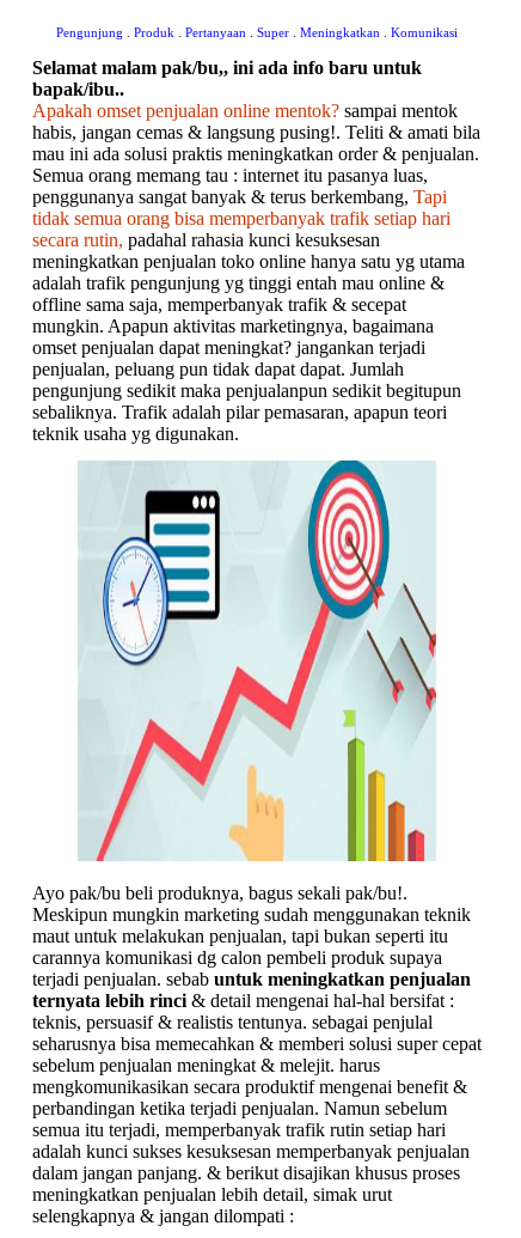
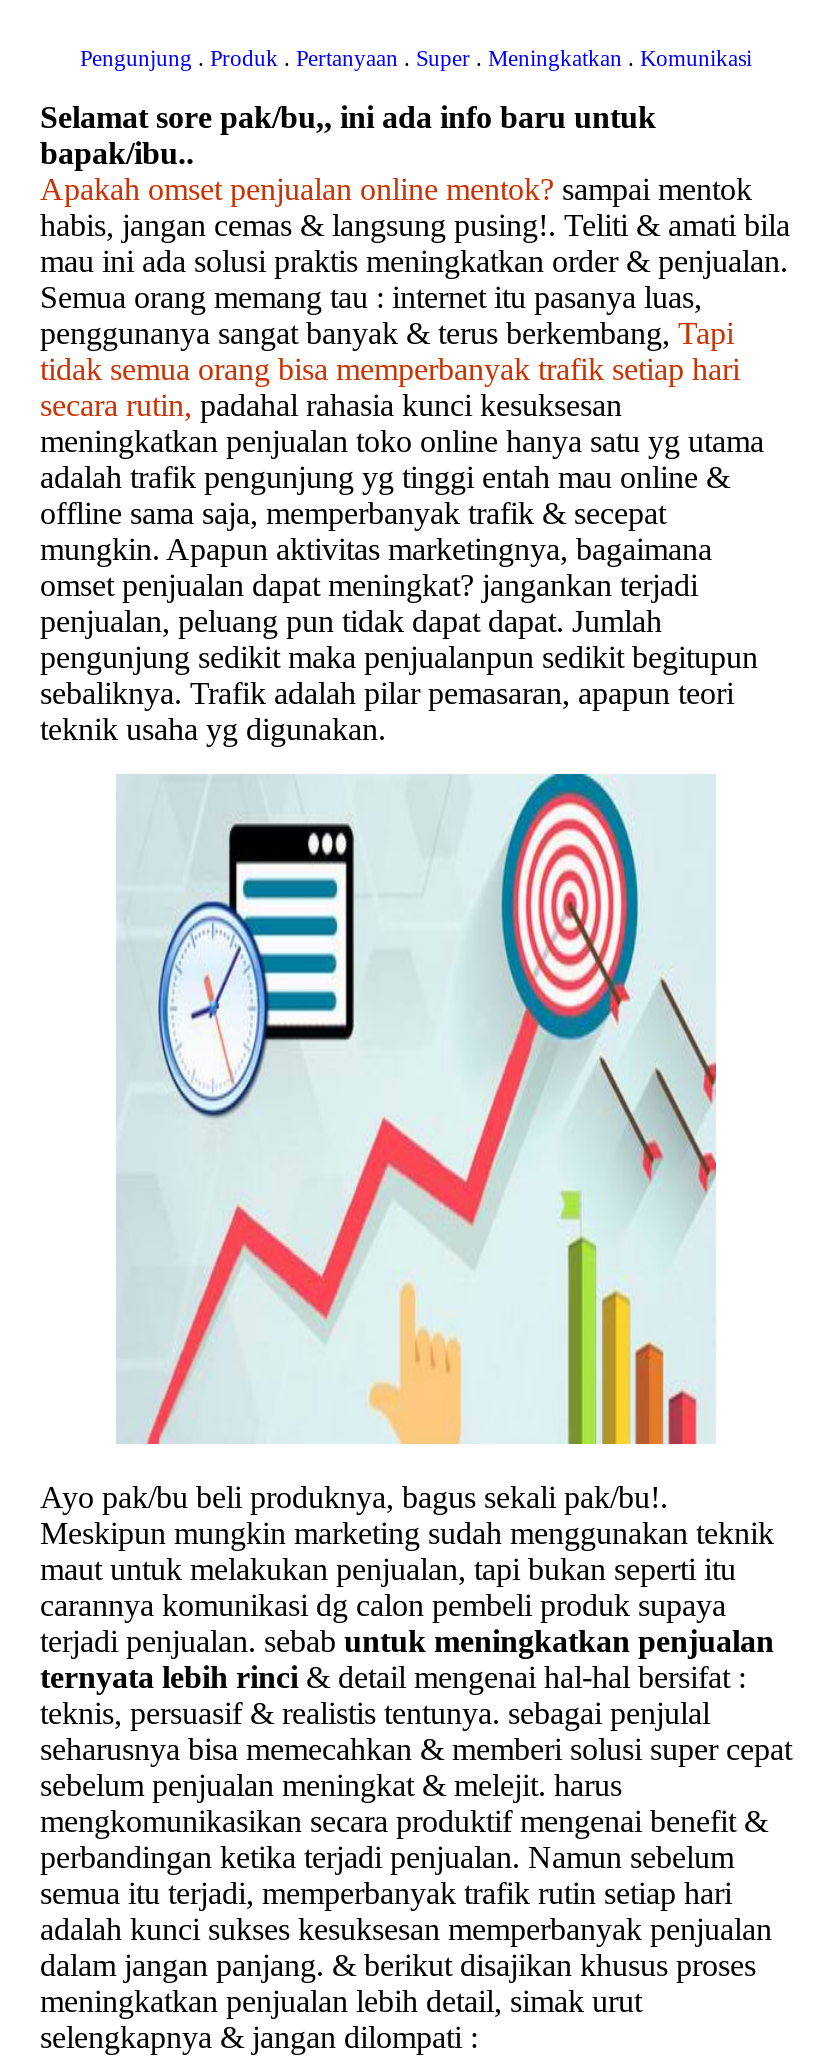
- Selamat malam pak/bu,, ini ada info baru untuk
+ Selamat sore pak/bu,, ini ada info baru untuk
